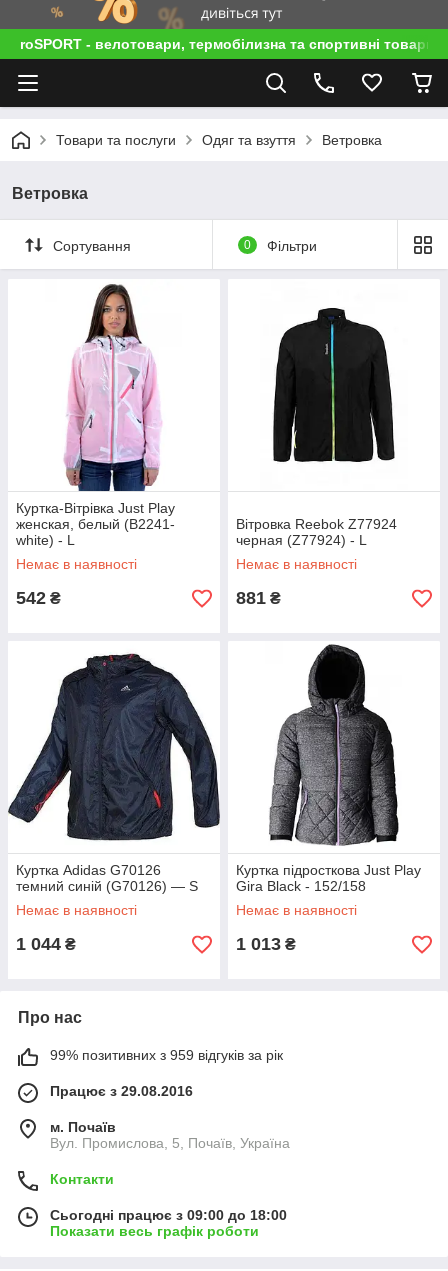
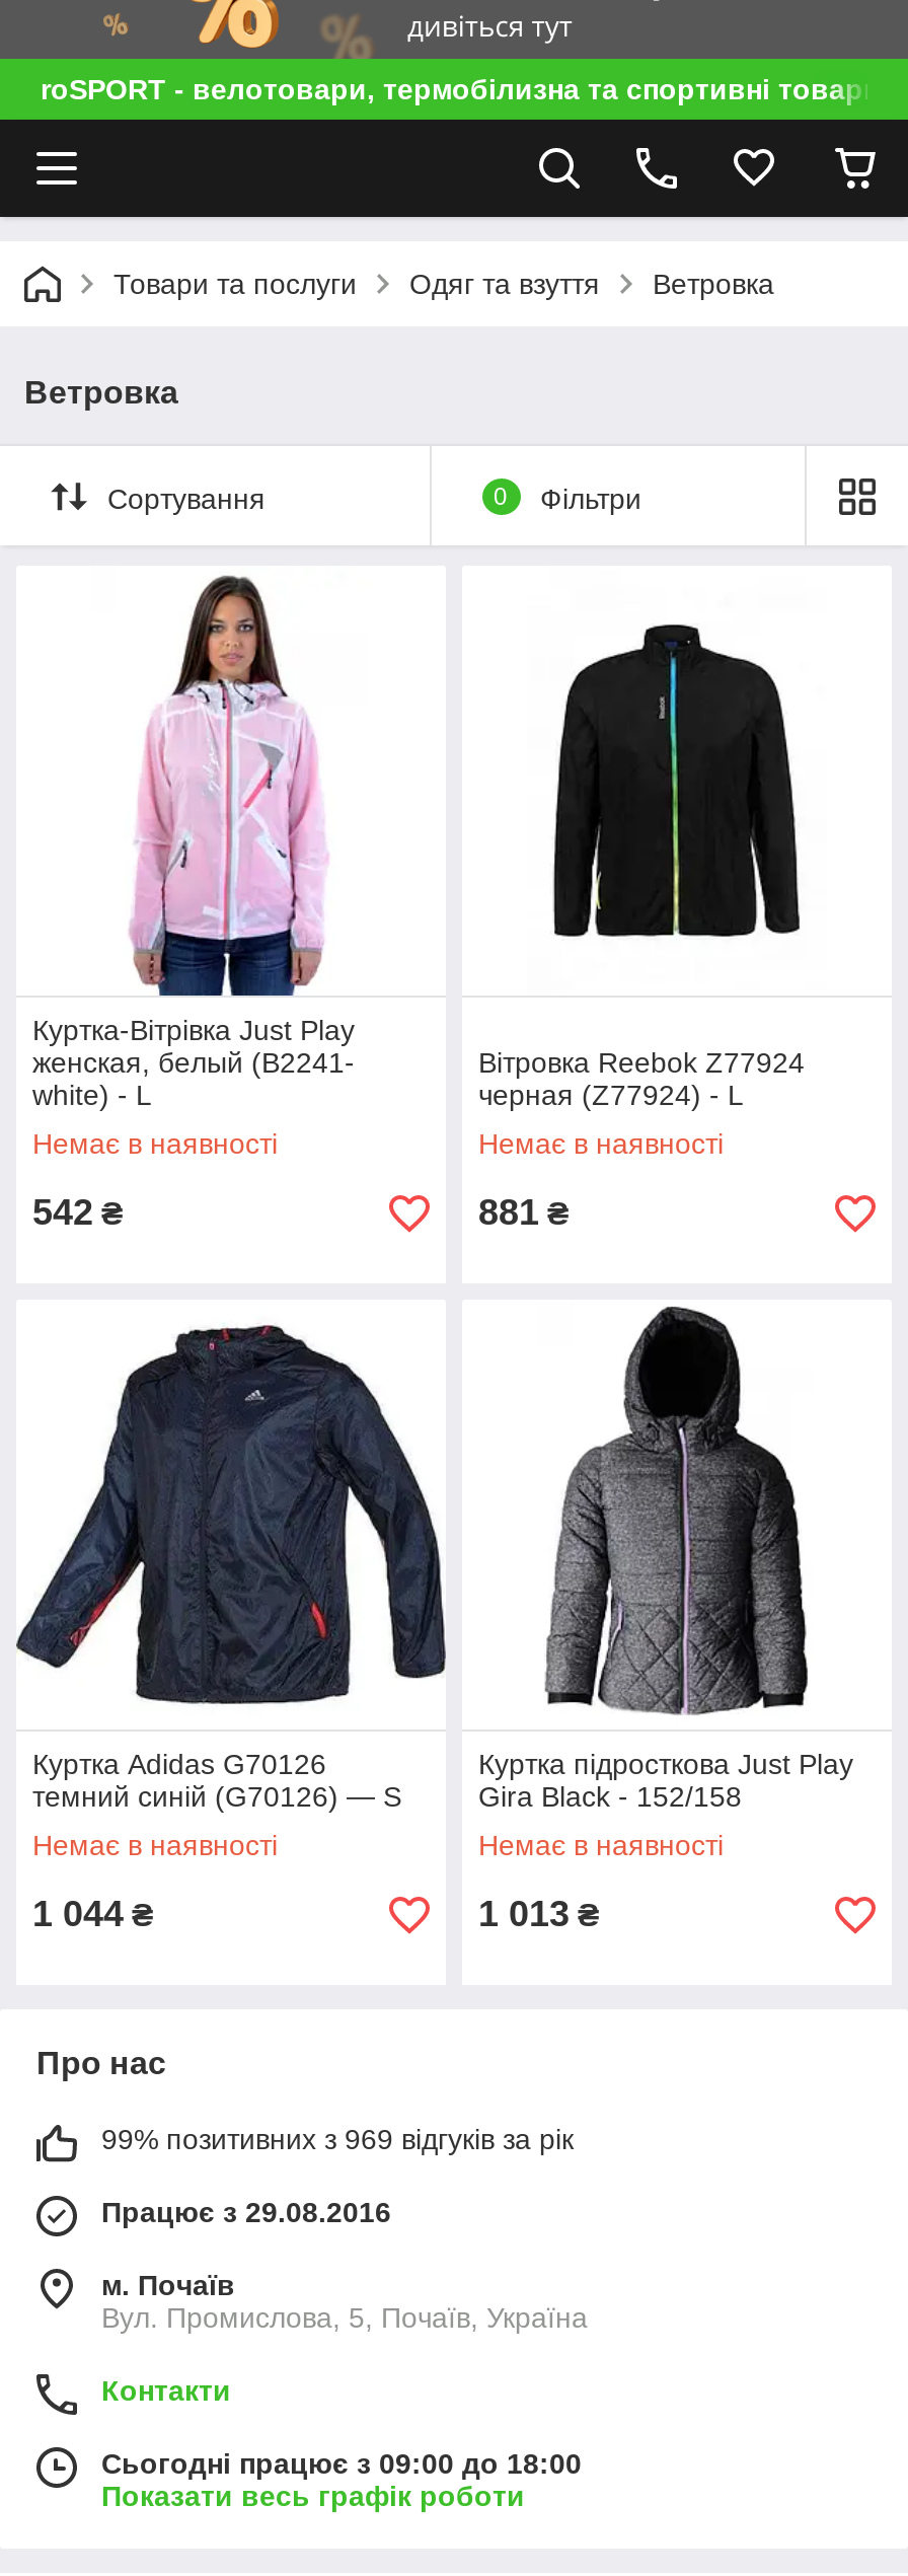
- 99% позитивних з 959 відгуків за рік
+ 99% позитивних з 969 відгуків за рік
